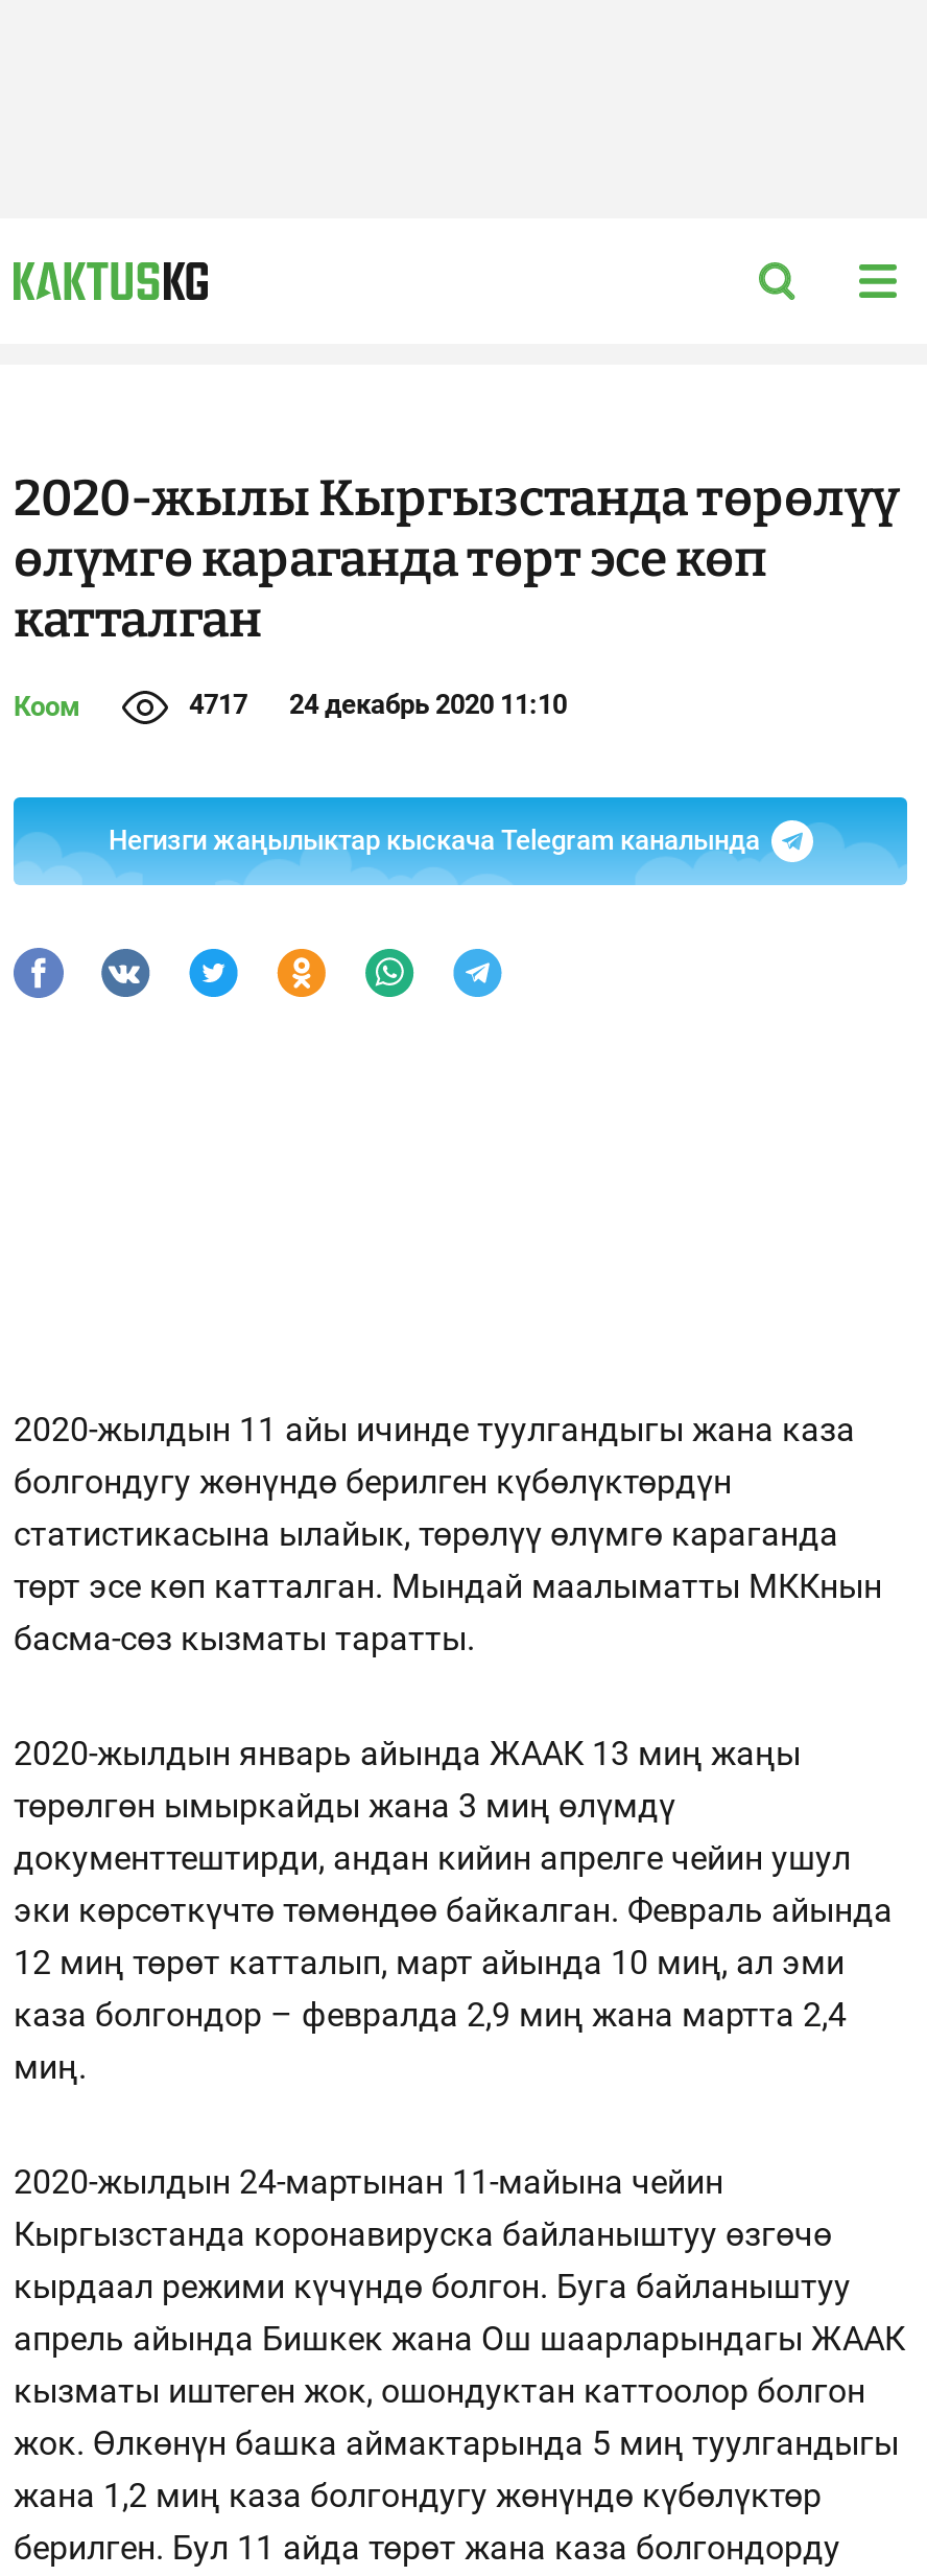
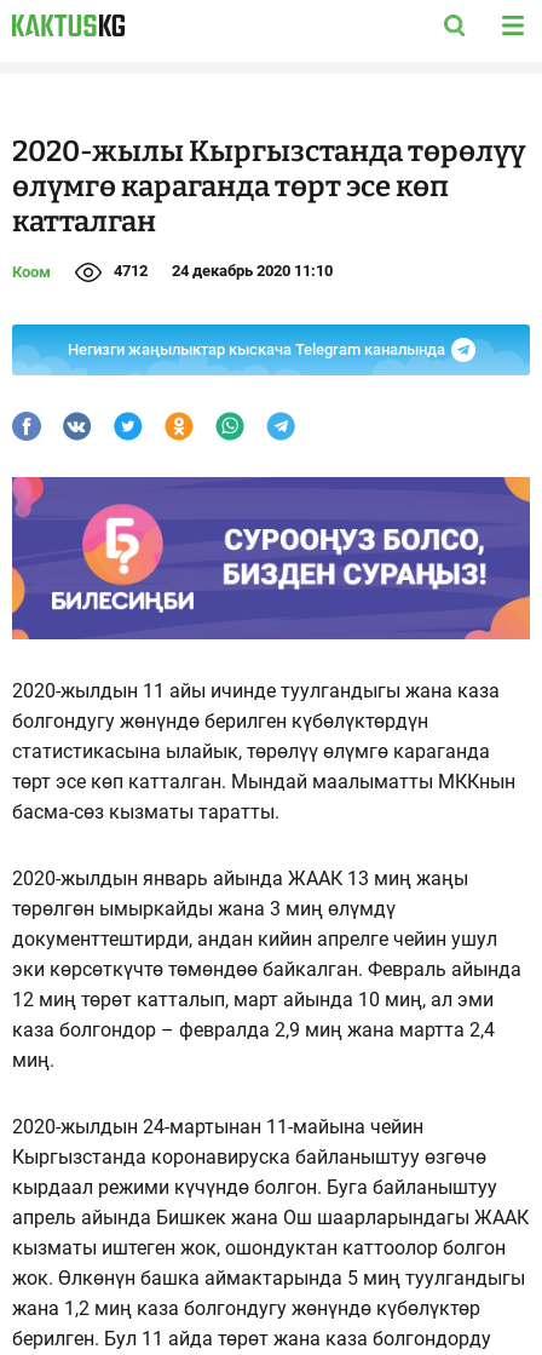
- 4717 24 декабрь 2020 11:10
+ 4712 24 декабрь 2020 11:10

+ [image]
